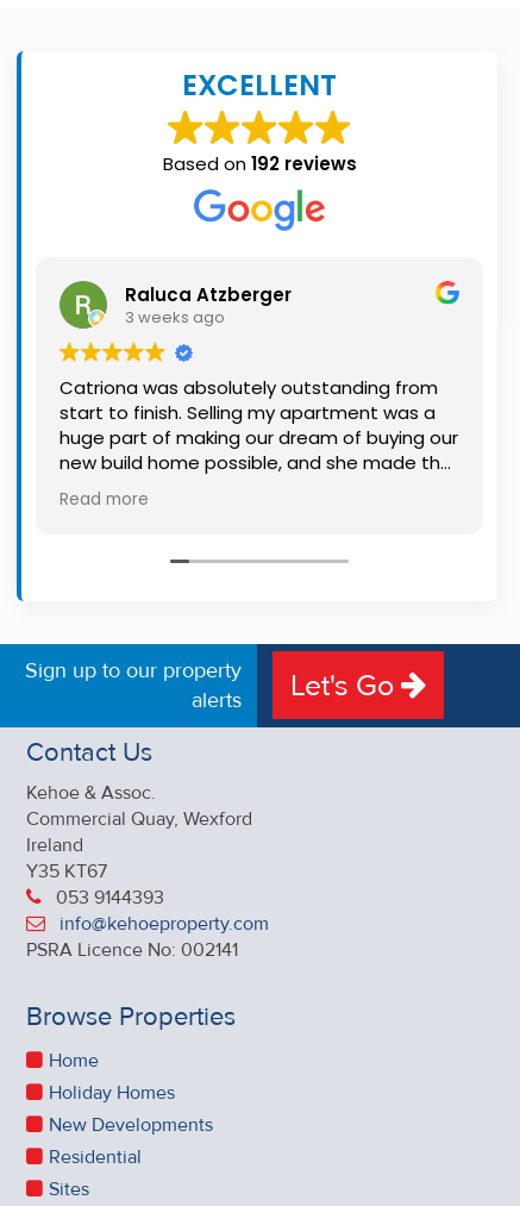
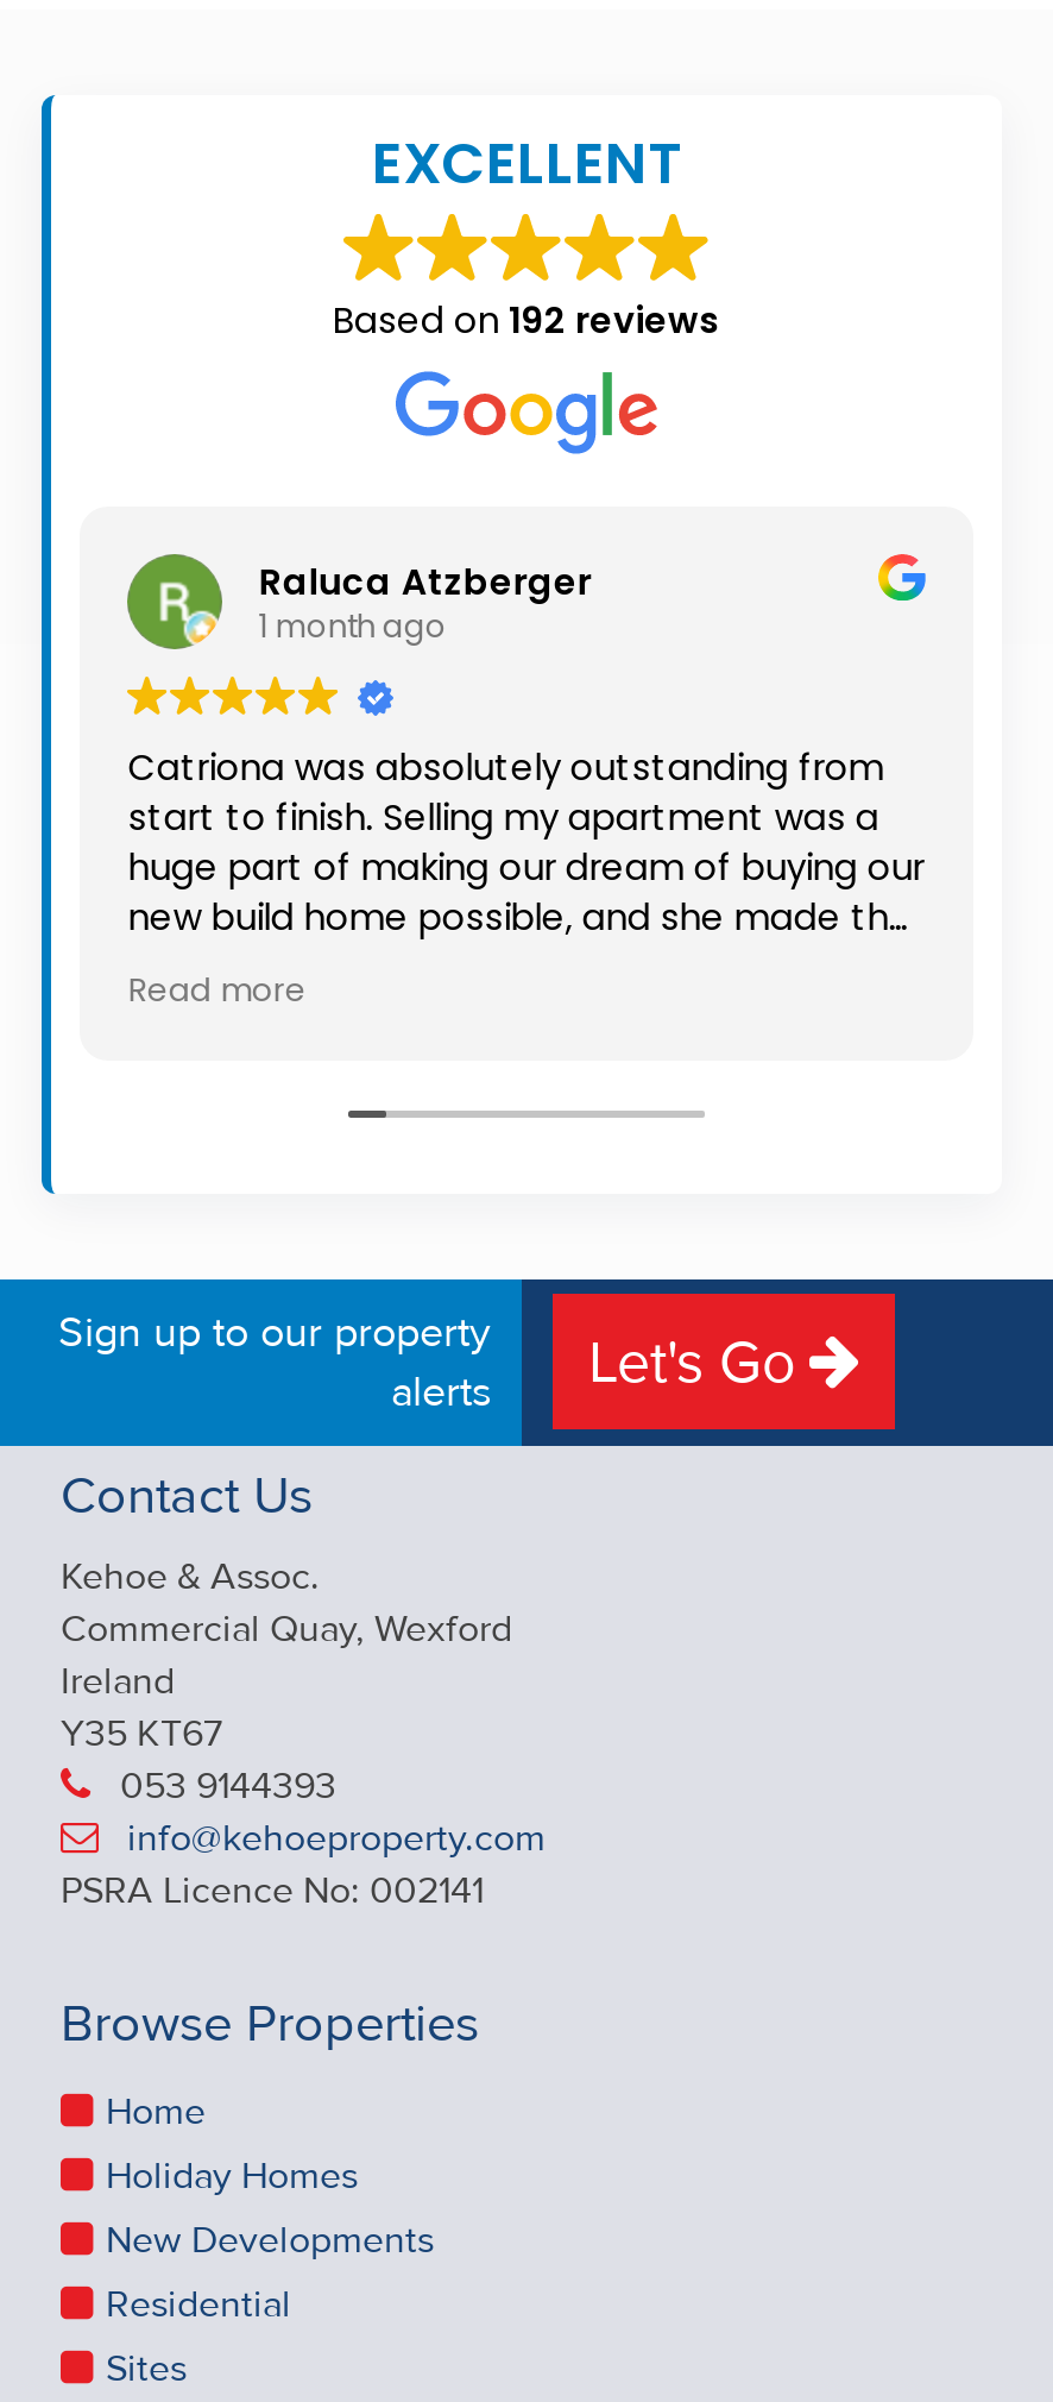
- 3 weeks ago
+ 1 month ago
